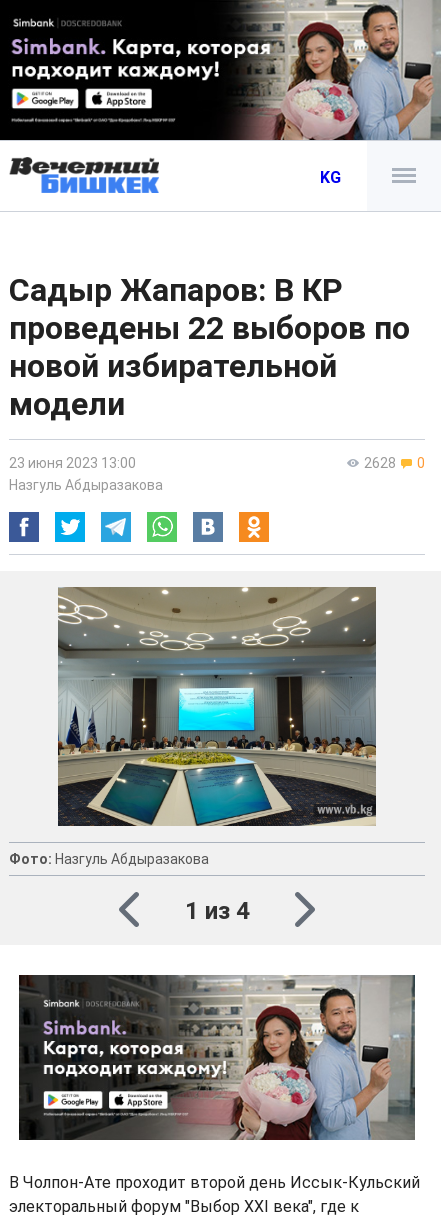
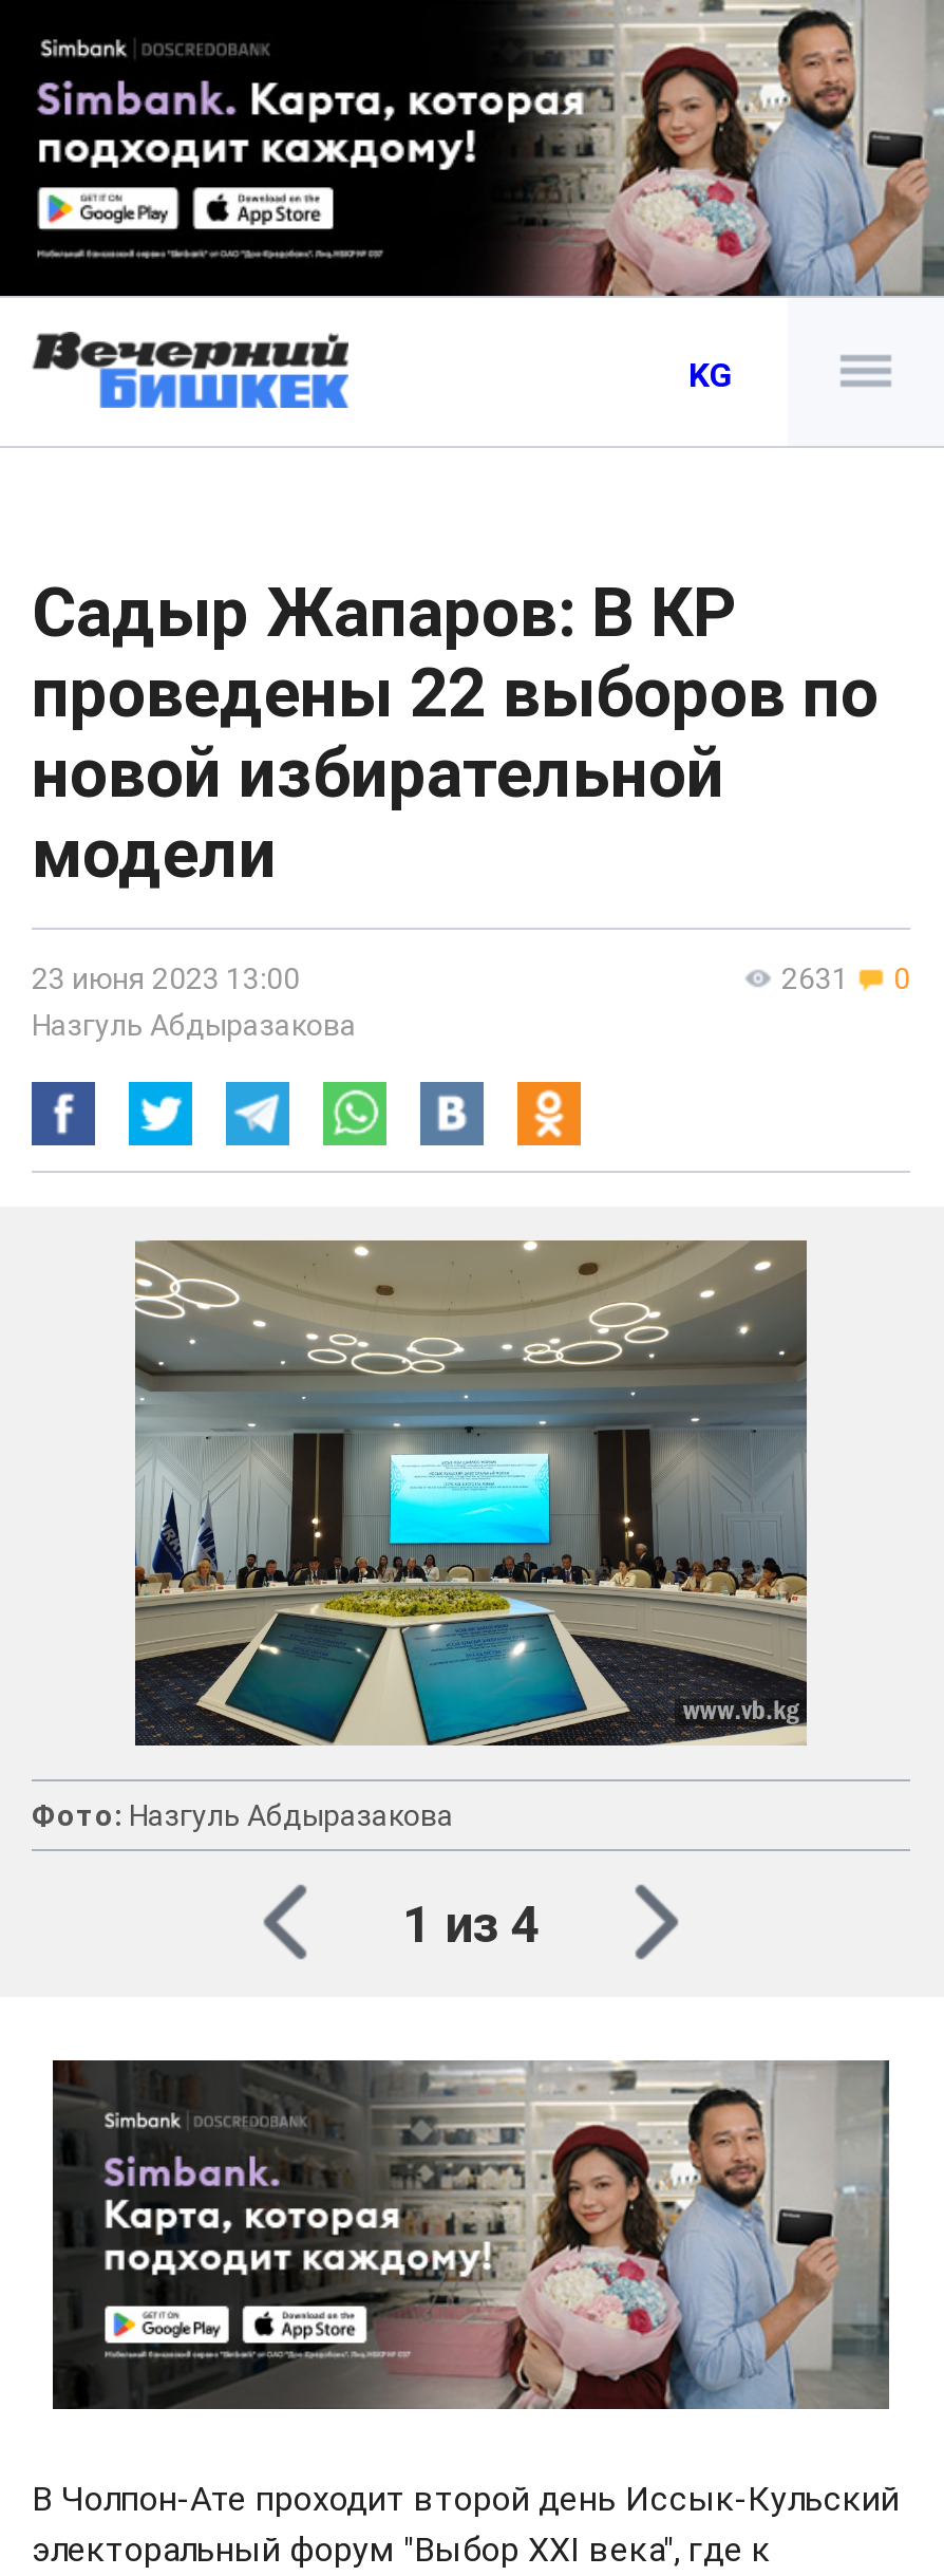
- 2628 0
+ 2631 0
